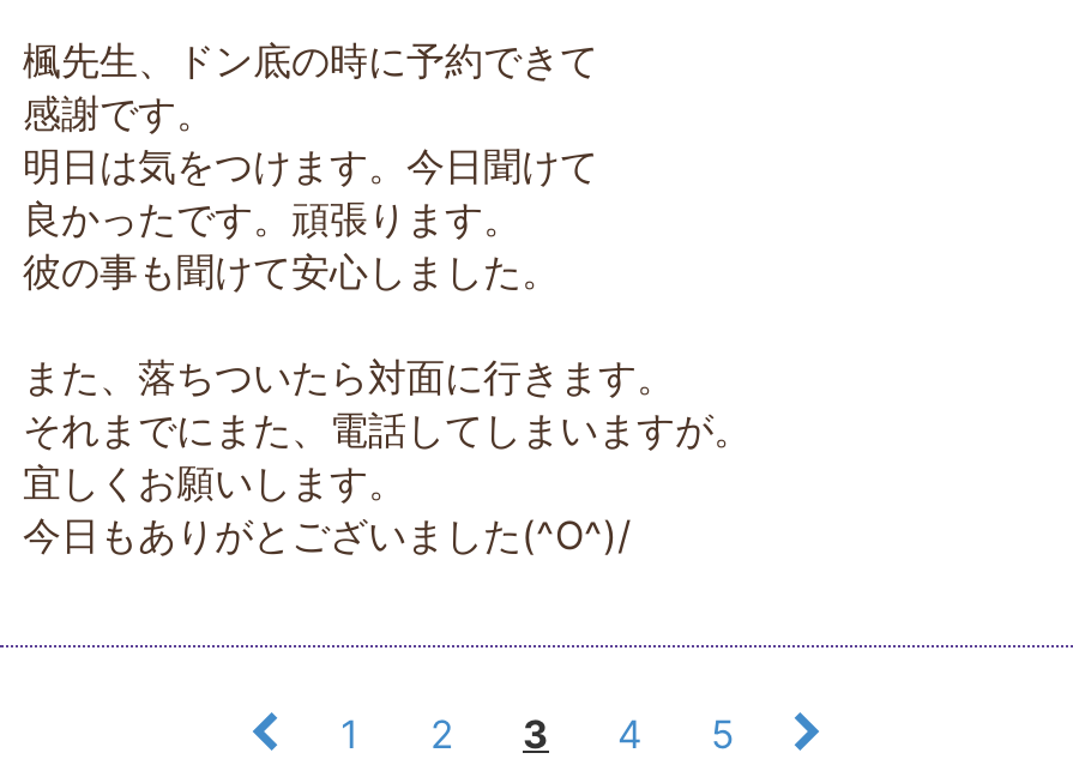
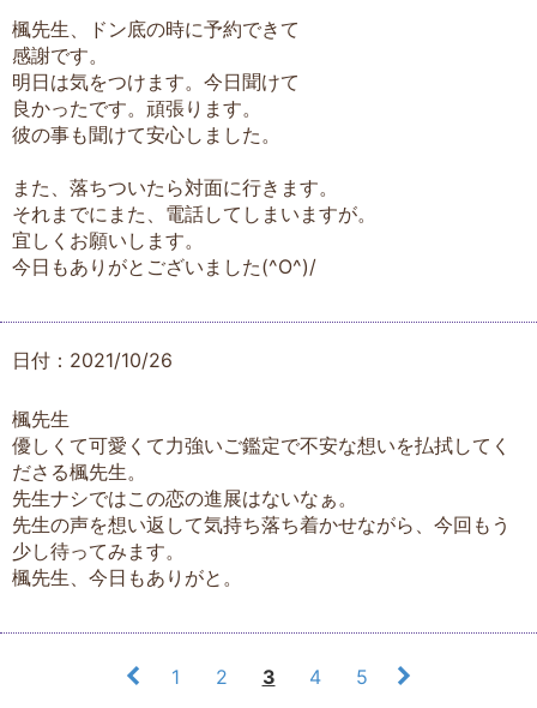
+ 日付：2021/10/26
+ 楓先生
+ 優しくて可愛くて力強いご鑑定で不安な想いを払拭してく
+ ださる楓先生。
+ 先生ナシではこの恋の進展はないなぁ。
+ 先生の声を想い返して気持ち落ち着かせながら、今回もう
+ 少し待ってみます。
+ 楓先生、今日もありがと。
